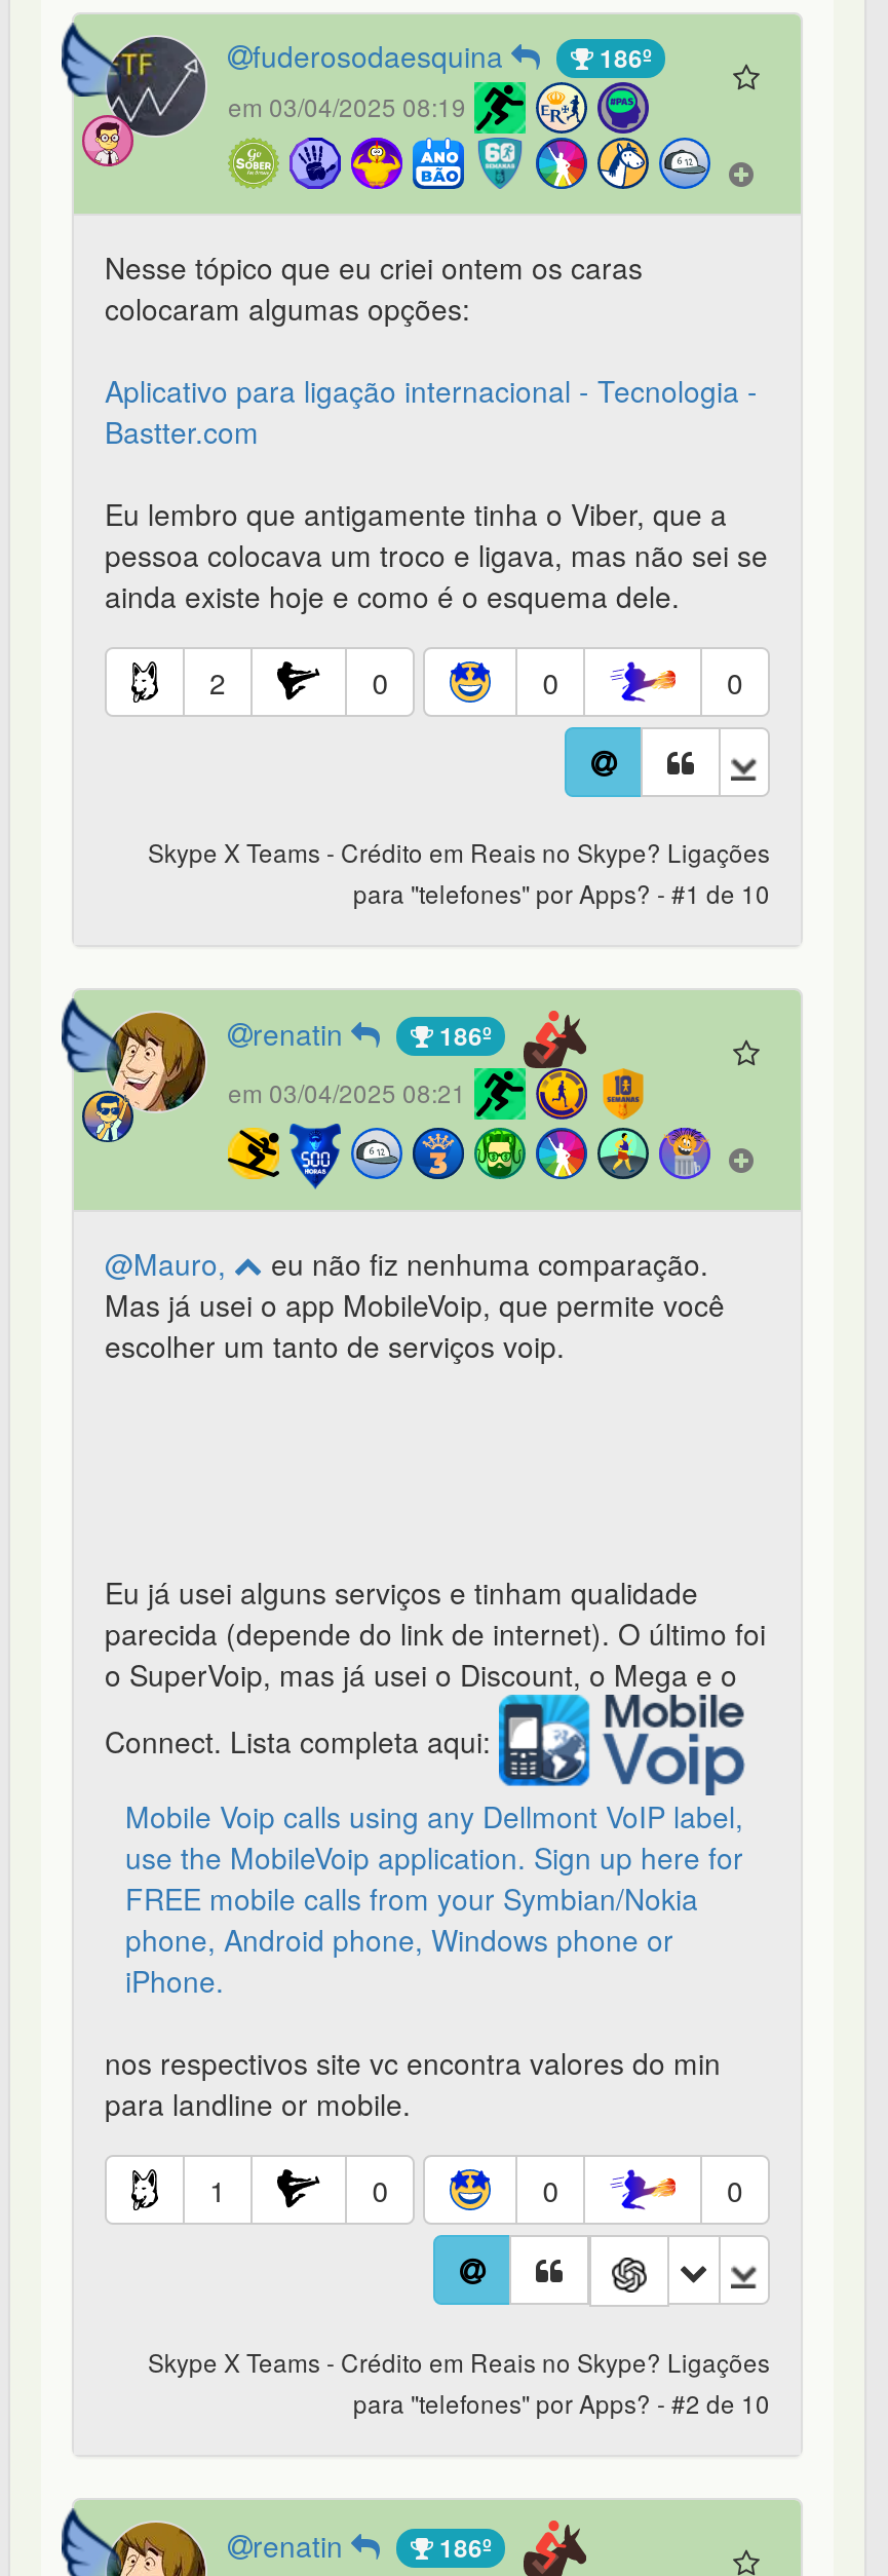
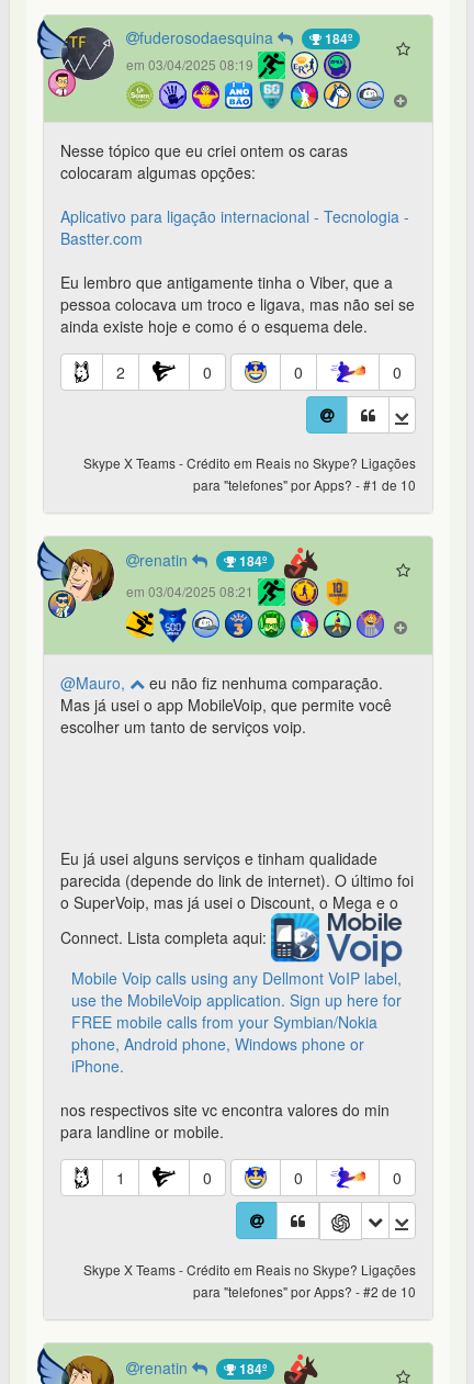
- 186º
+ 184º

- 186º
+ 184º

- 186º
+ 184º
